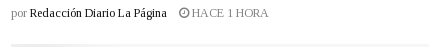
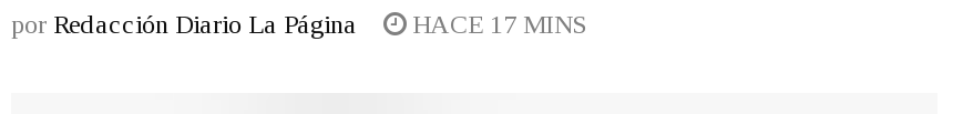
- por Redacción Diario La Página HACE 1 HORA
+ por Redacción Diario La Página HACE 17 MINS
